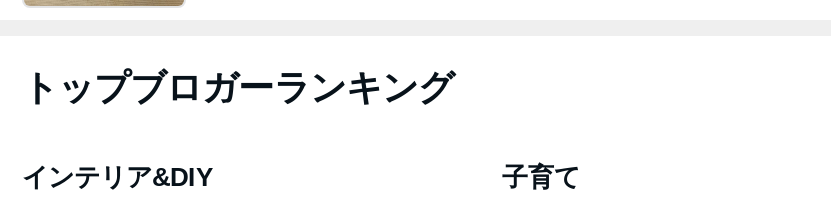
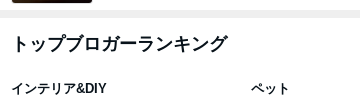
- 子育て
+ ペット
